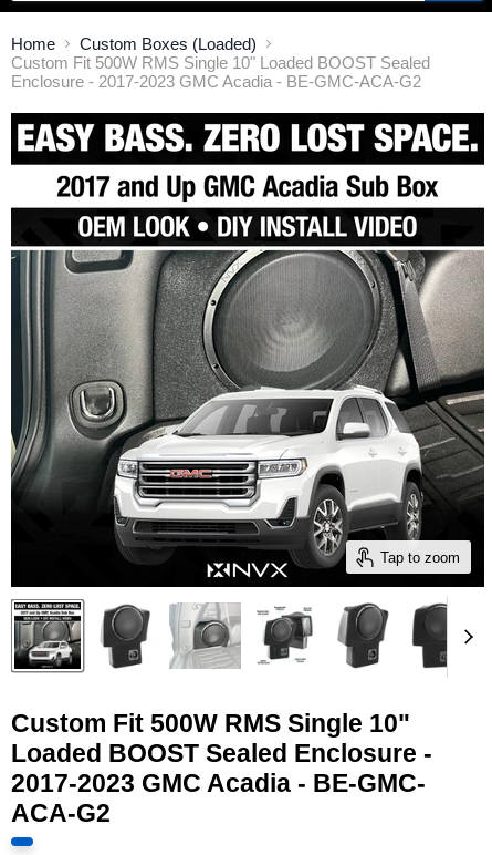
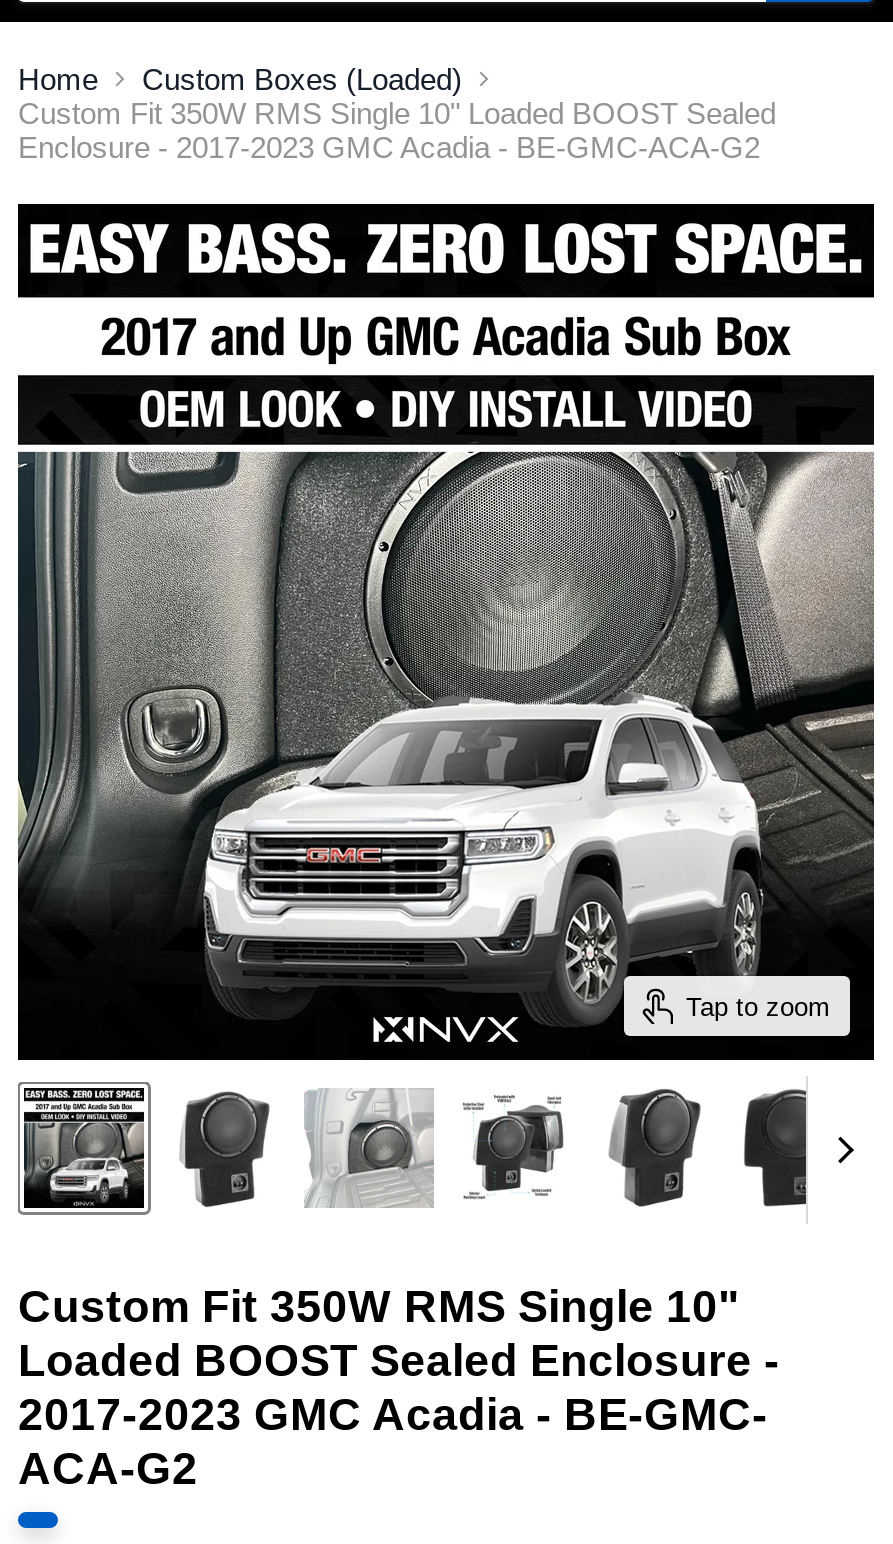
- Custom Fit 500W RMS Single 10" Loaded BOOST Sealed
+ Custom Fit 350W RMS Single 10" Loaded BOOST Sealed

- Custom Fit 500W RMS Single 10"
+ Custom Fit 350W RMS Single 10"
